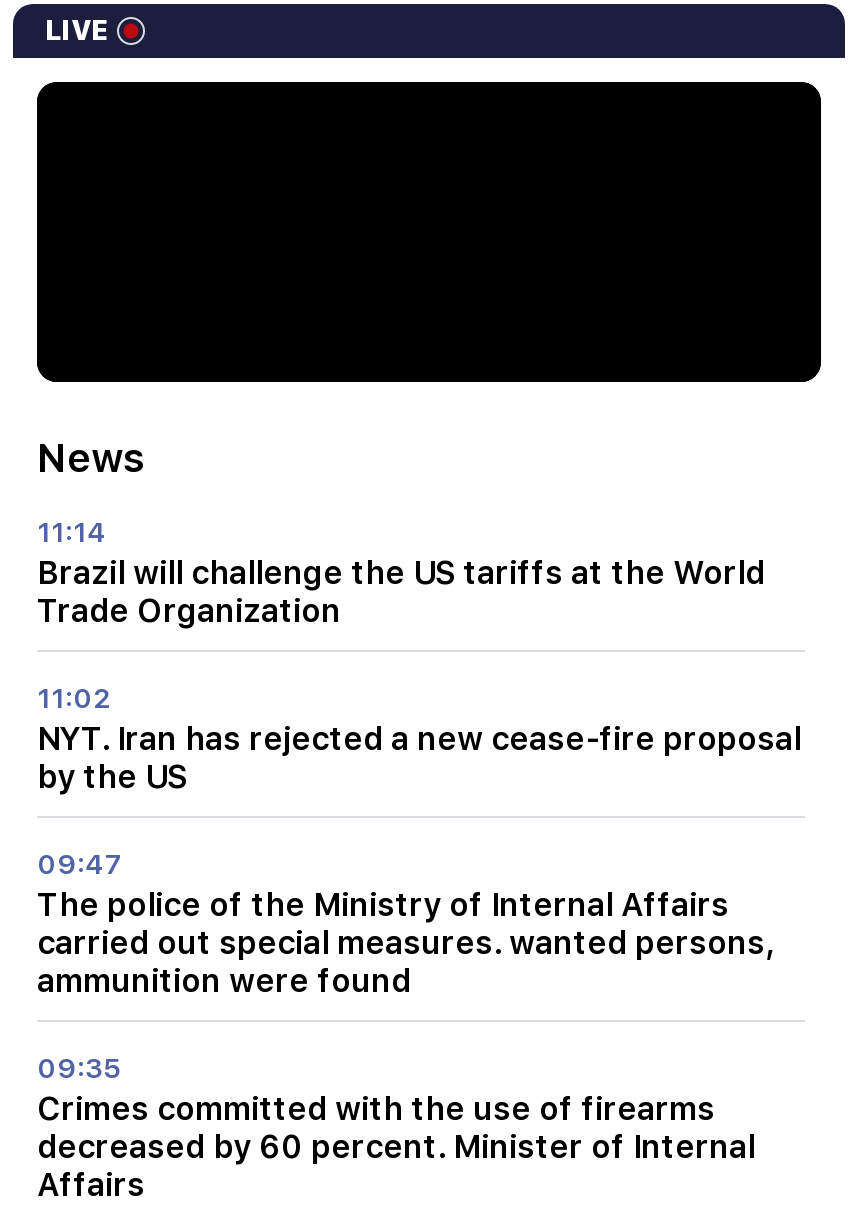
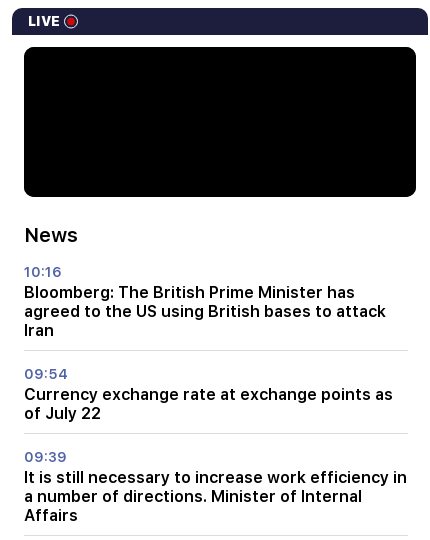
- 11:14
- Brazil will challenge the US tariffs at the World
- Trade Organization
- 11:02
- NYT. Iran has rejected a new cease-fire proposal
- by the US
- 09:47
- The police of the Ministry of Internal Affairs
- carried out special measures. wanted persons,
- ammunition were found
- 09:35
- Crimes committed with the use of firearms
- decreased by 60 percent. Minister of Internal
+ 10:16
+ Bloomberg: The British Prime Minister has
+ agreed to the US using British bases to attack
+ Iran
+ 09:54
+ Currency exchange rate at exchange points as
+ of July 22
+ 09:39
+ It is still necessary to increase work efficiency in
+ a number of directions. Minister of Internal
